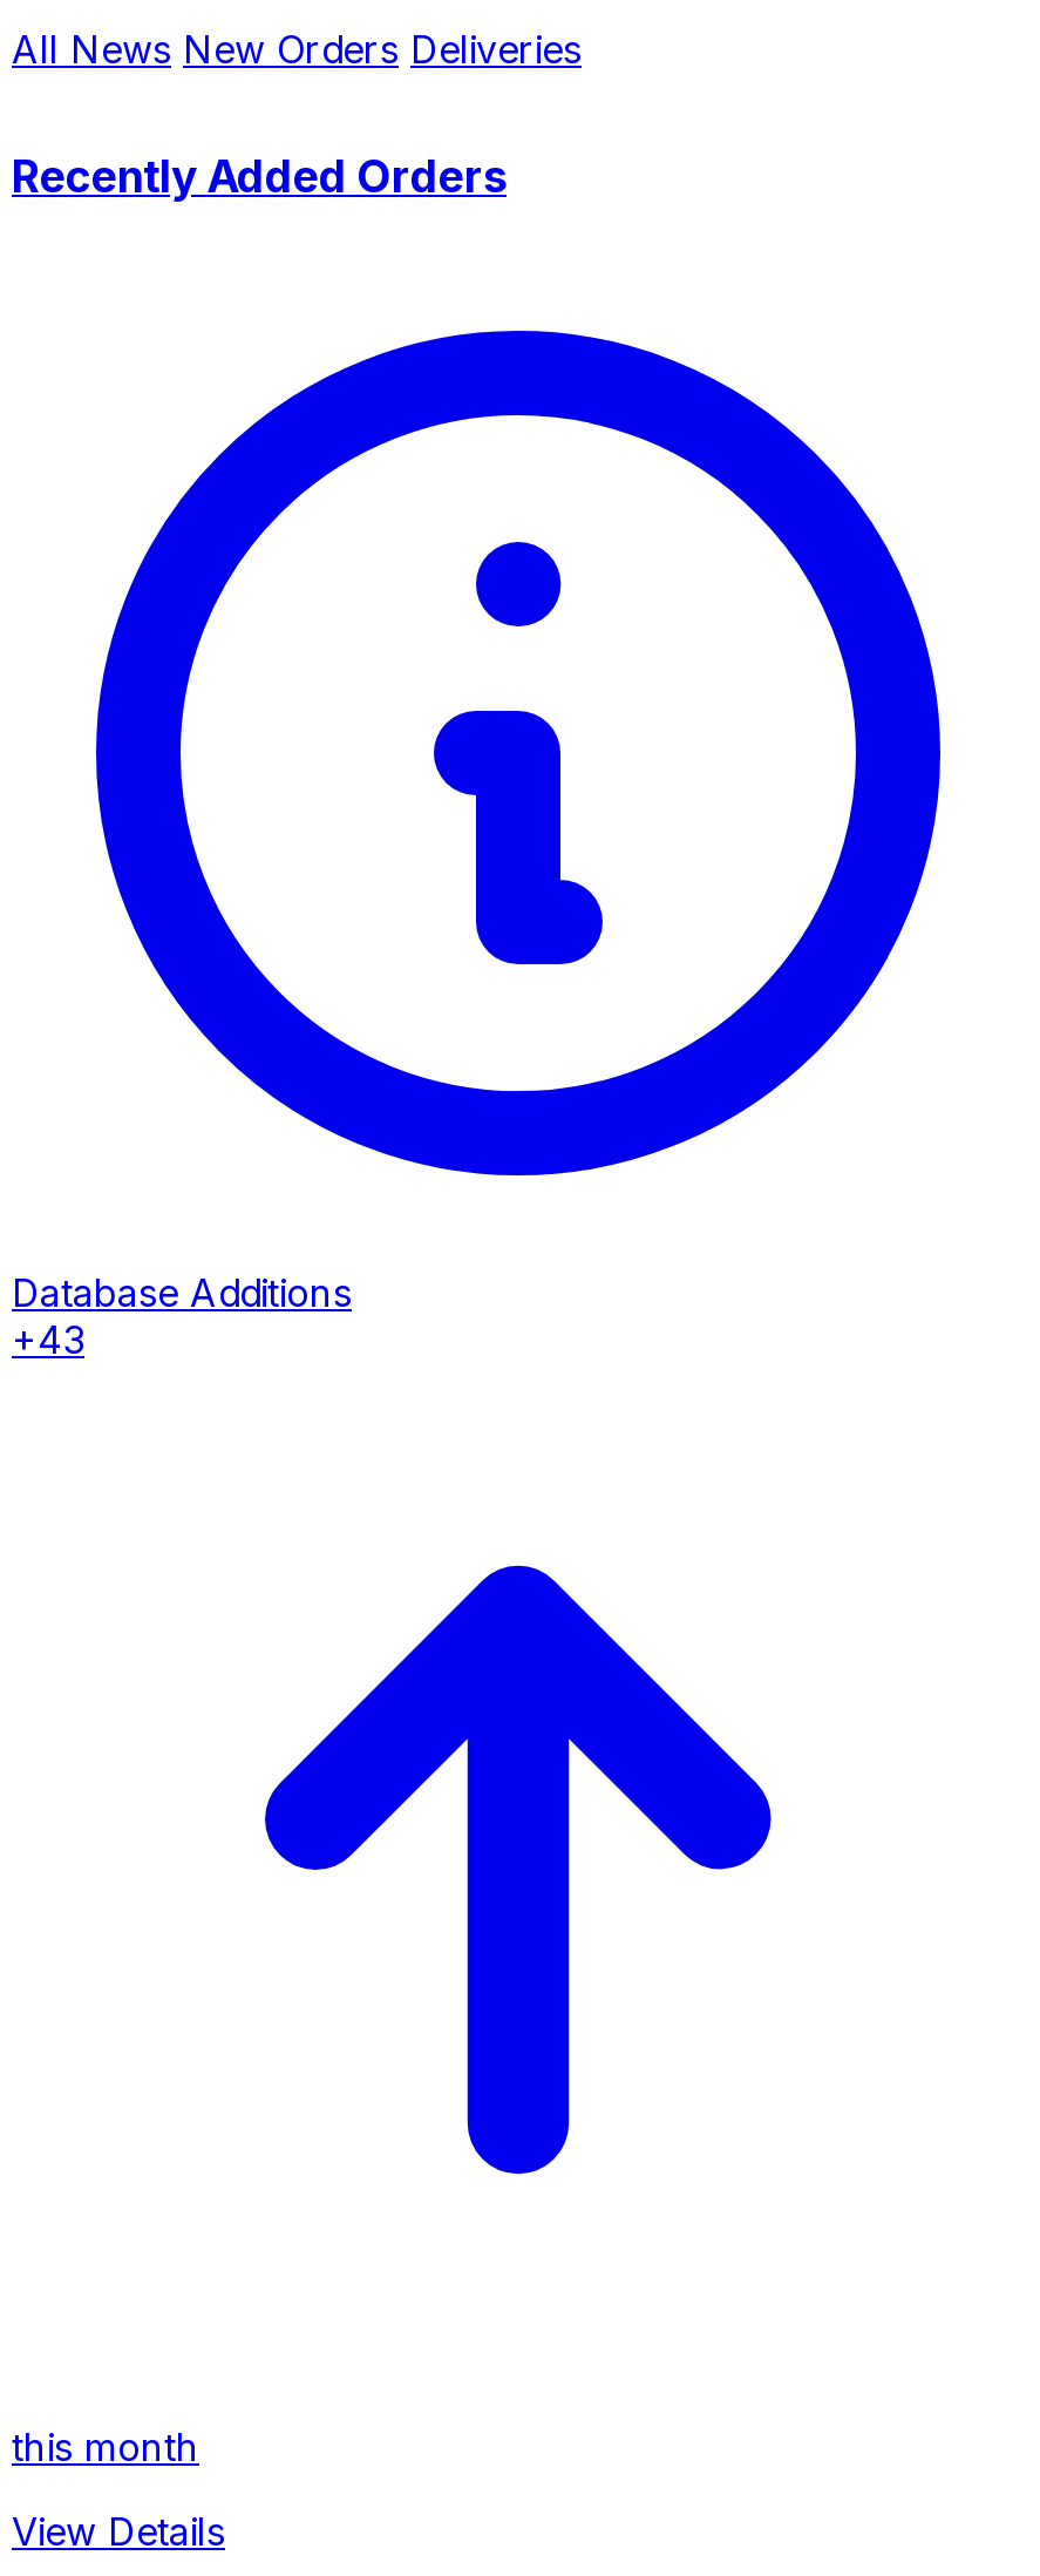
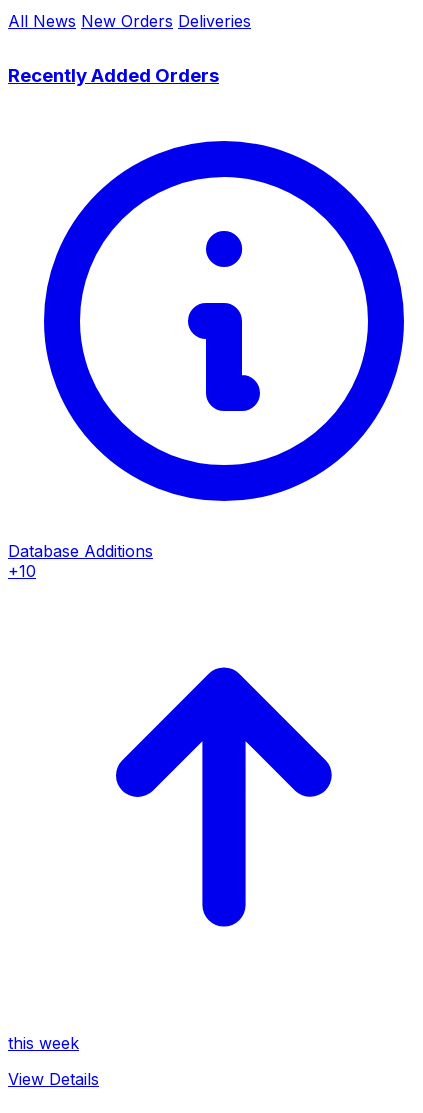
- +43
+ +10

- this month
+ this week
